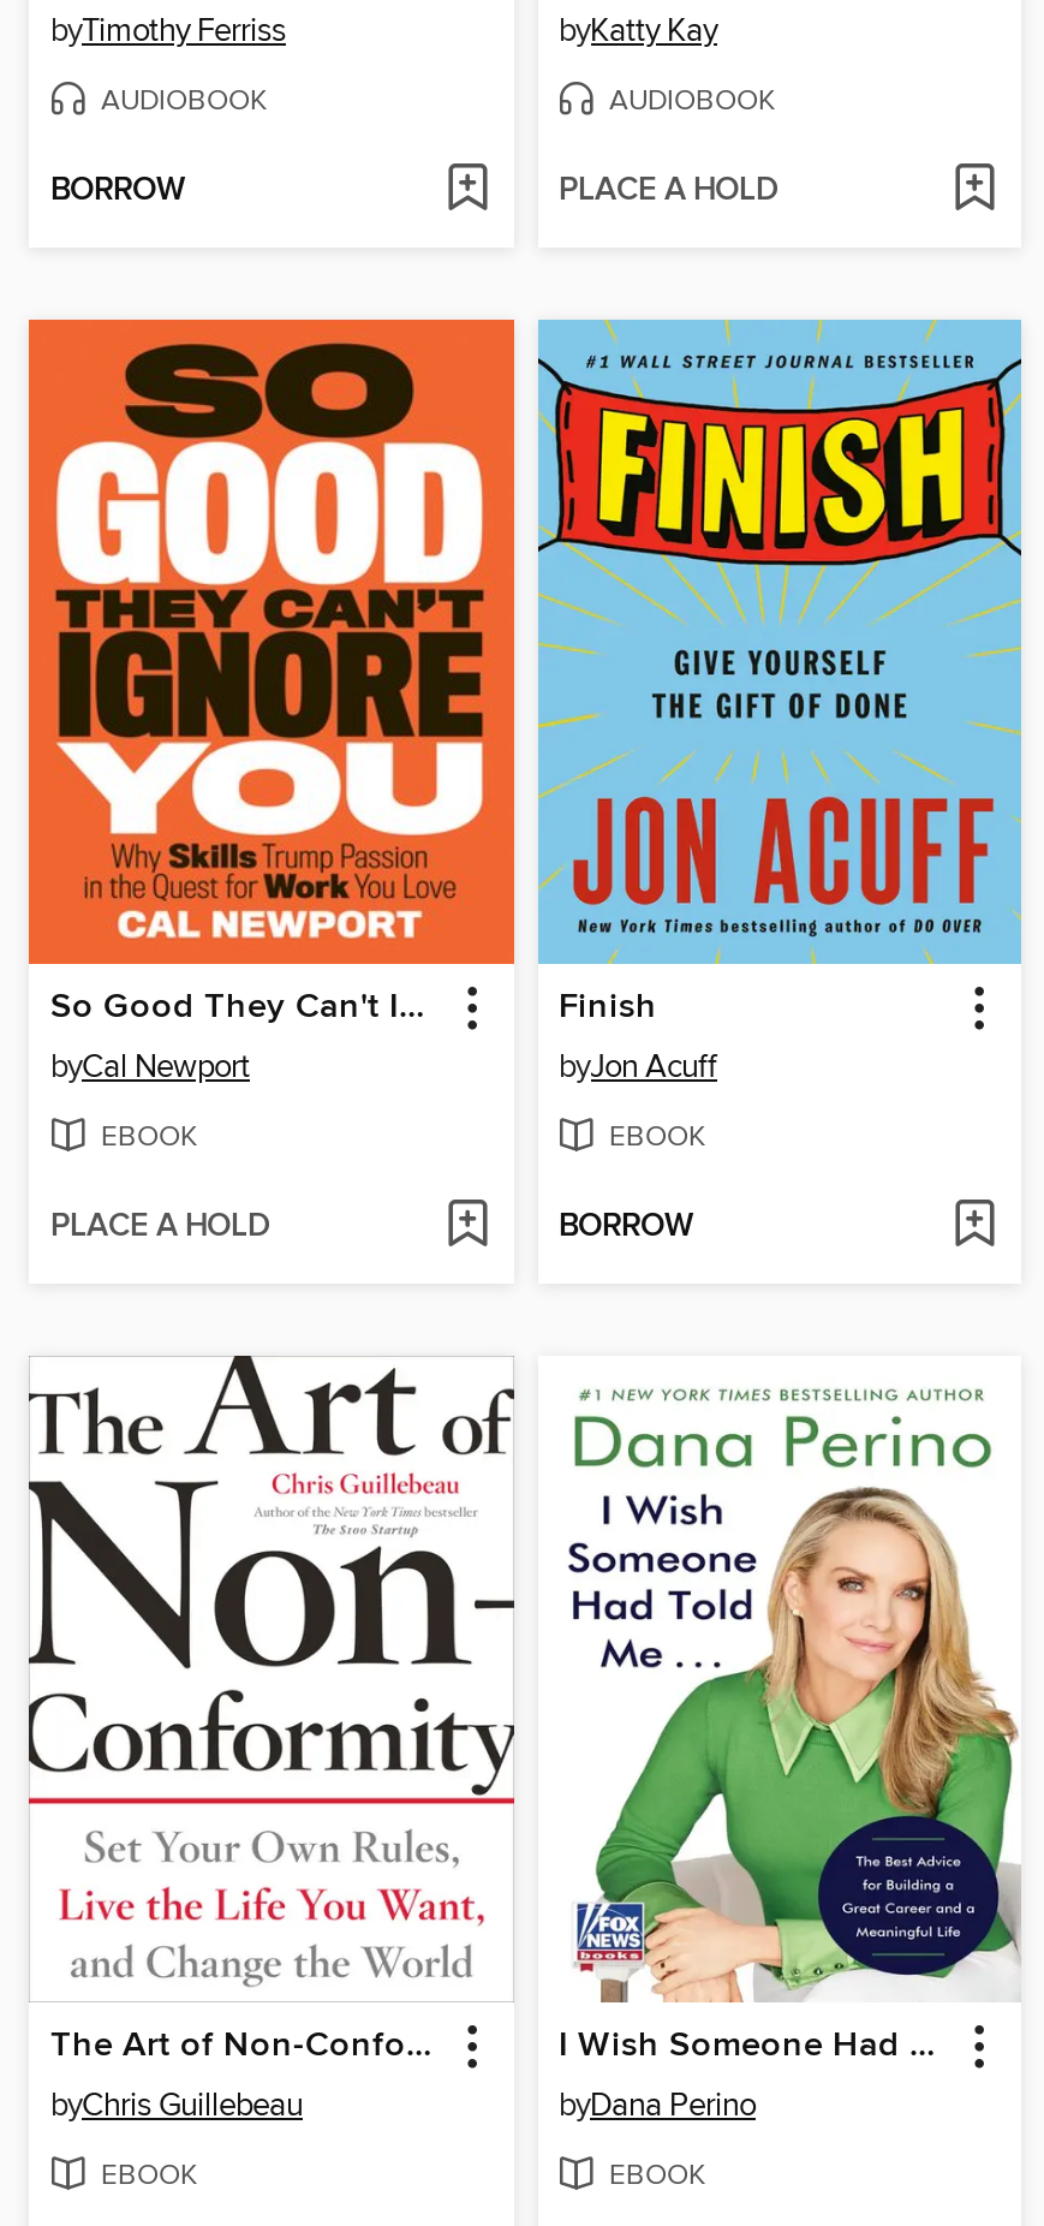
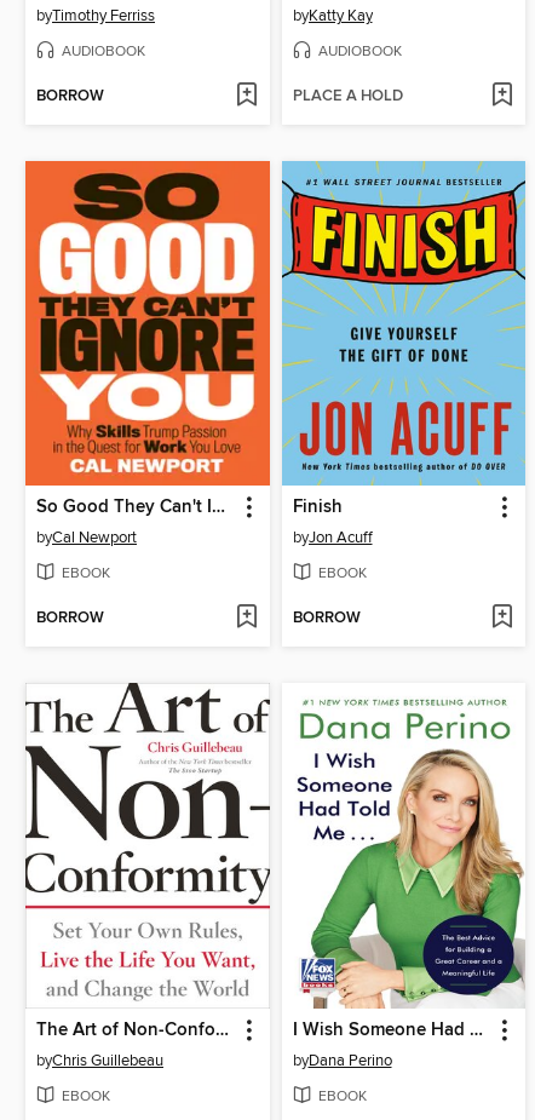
- PLACE A HOLD
+ BORROW
